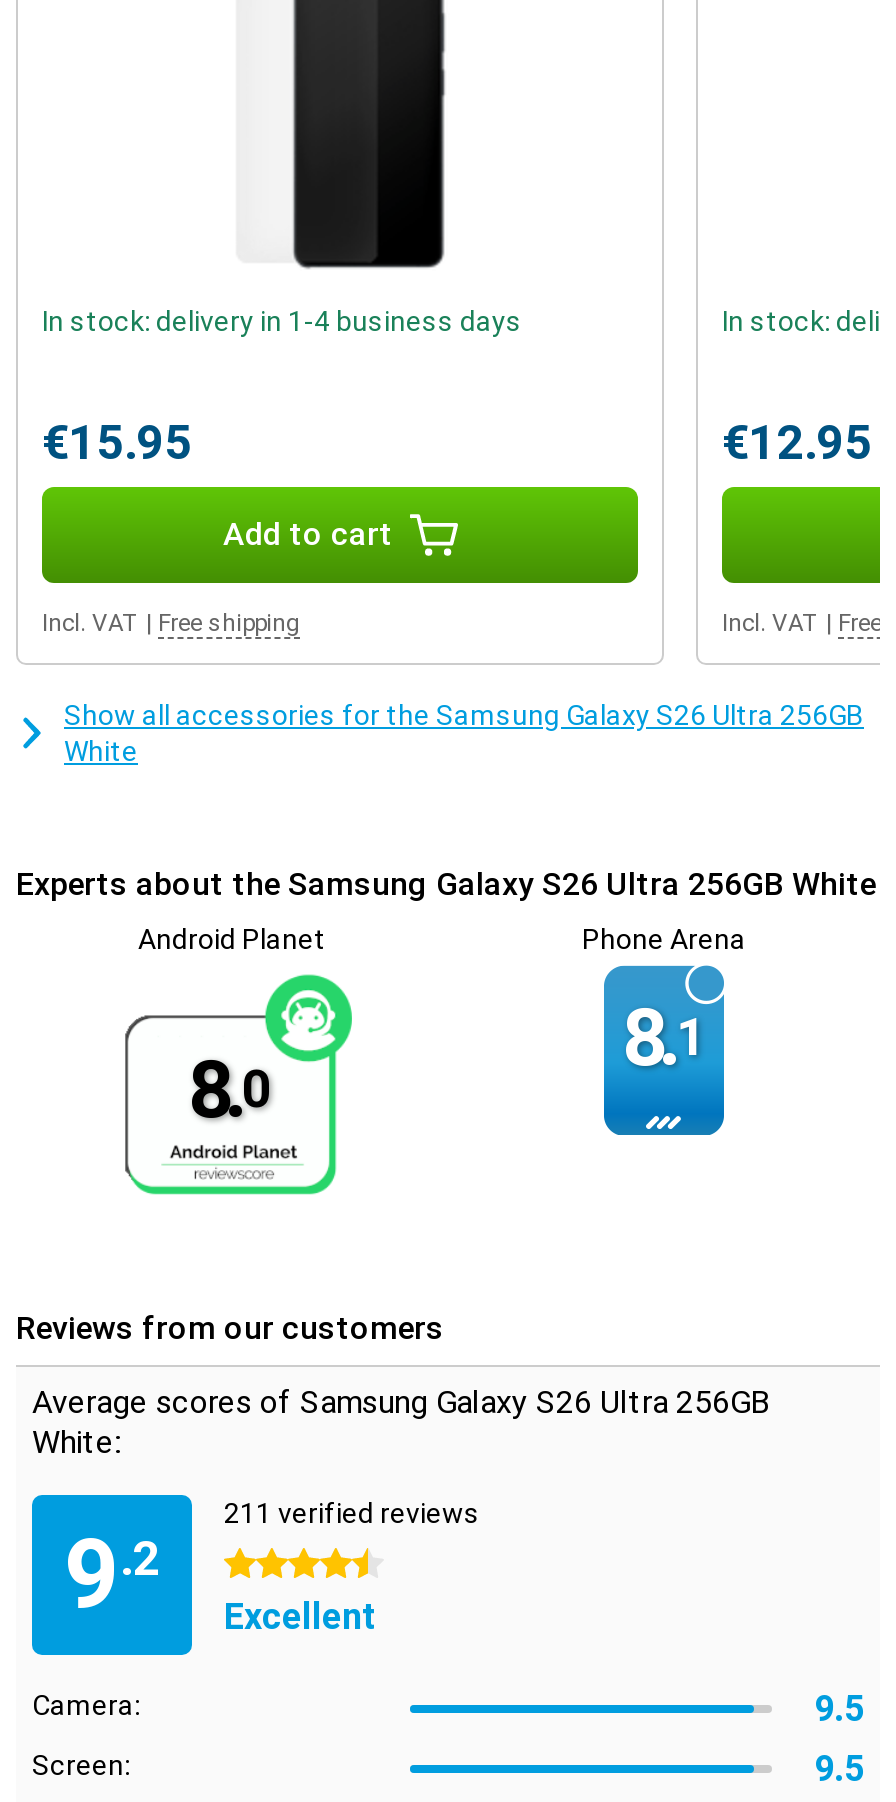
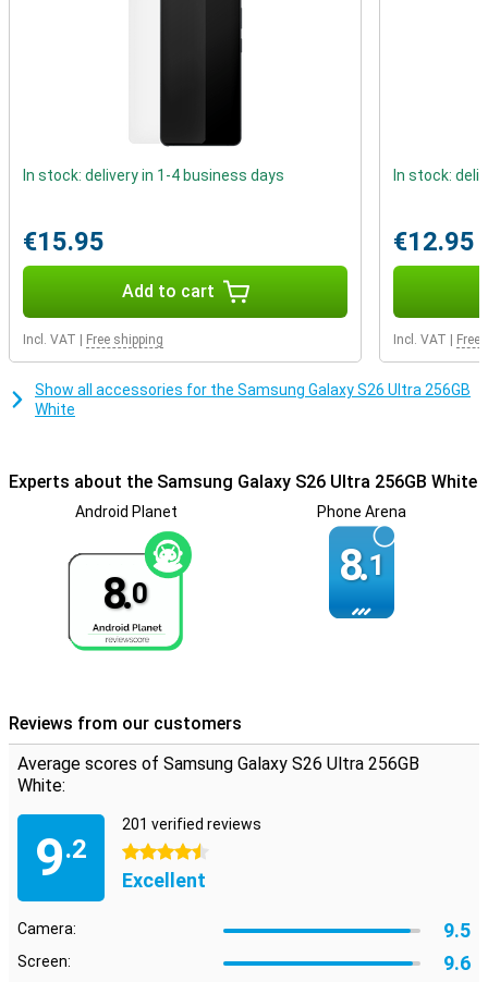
- 211 verified reviews
+ 201 verified reviews

- 9.5
+ 9.6
